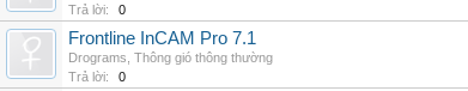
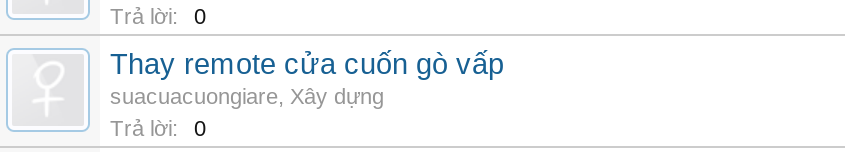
- Frontline InCAM Pro 7.1
- Drograms, Thông gió thông thường
+ Thay remote cửa cuốn gò vấp
+ suacuacuongiare, Xây dựng
